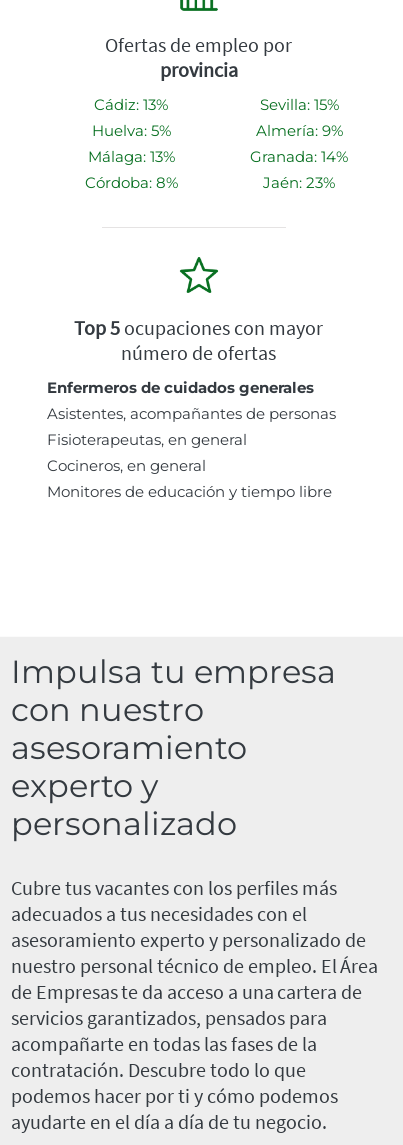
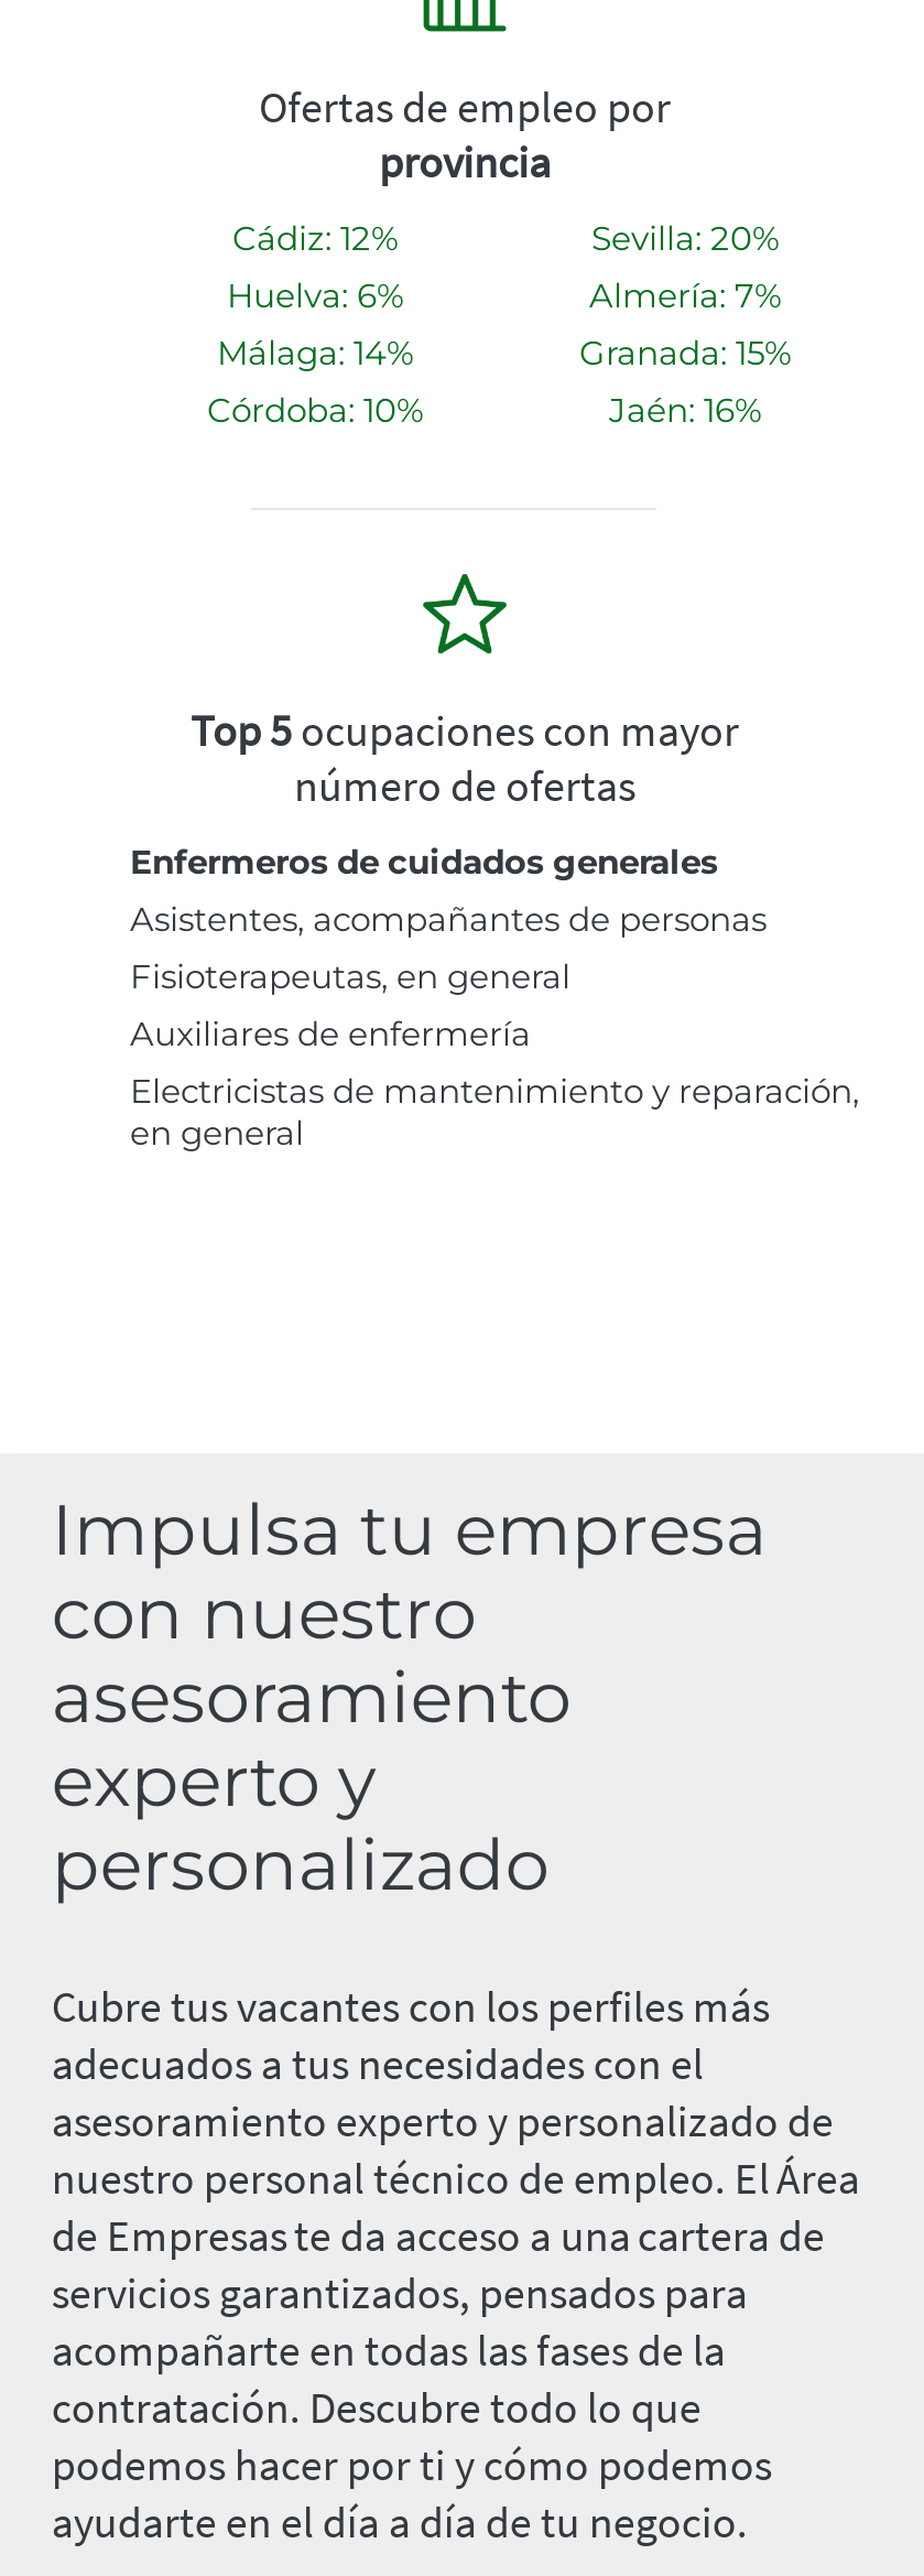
- Cádiz: 13%
+ Cádiz: 12%

- Sevilla: 15%
+ Sevilla: 20%

- Huelva: 5%
+ Huelva: 6%

- Almería: 9%
+ Almería: 7%

- Málaga: 13%
+ Málaga: 14%

- Granada: 14%
+ Granada: 15%

- Córdoba: 8%
+ Córdoba: 10%

- Jaén: 23%
+ Jaén: 16%

- Cocineros, en general
- Monitores de educación y tiempo libre
+ Auxiliares de enfermería
+ Electricistas de mantenimiento y reparación,
+ en general
